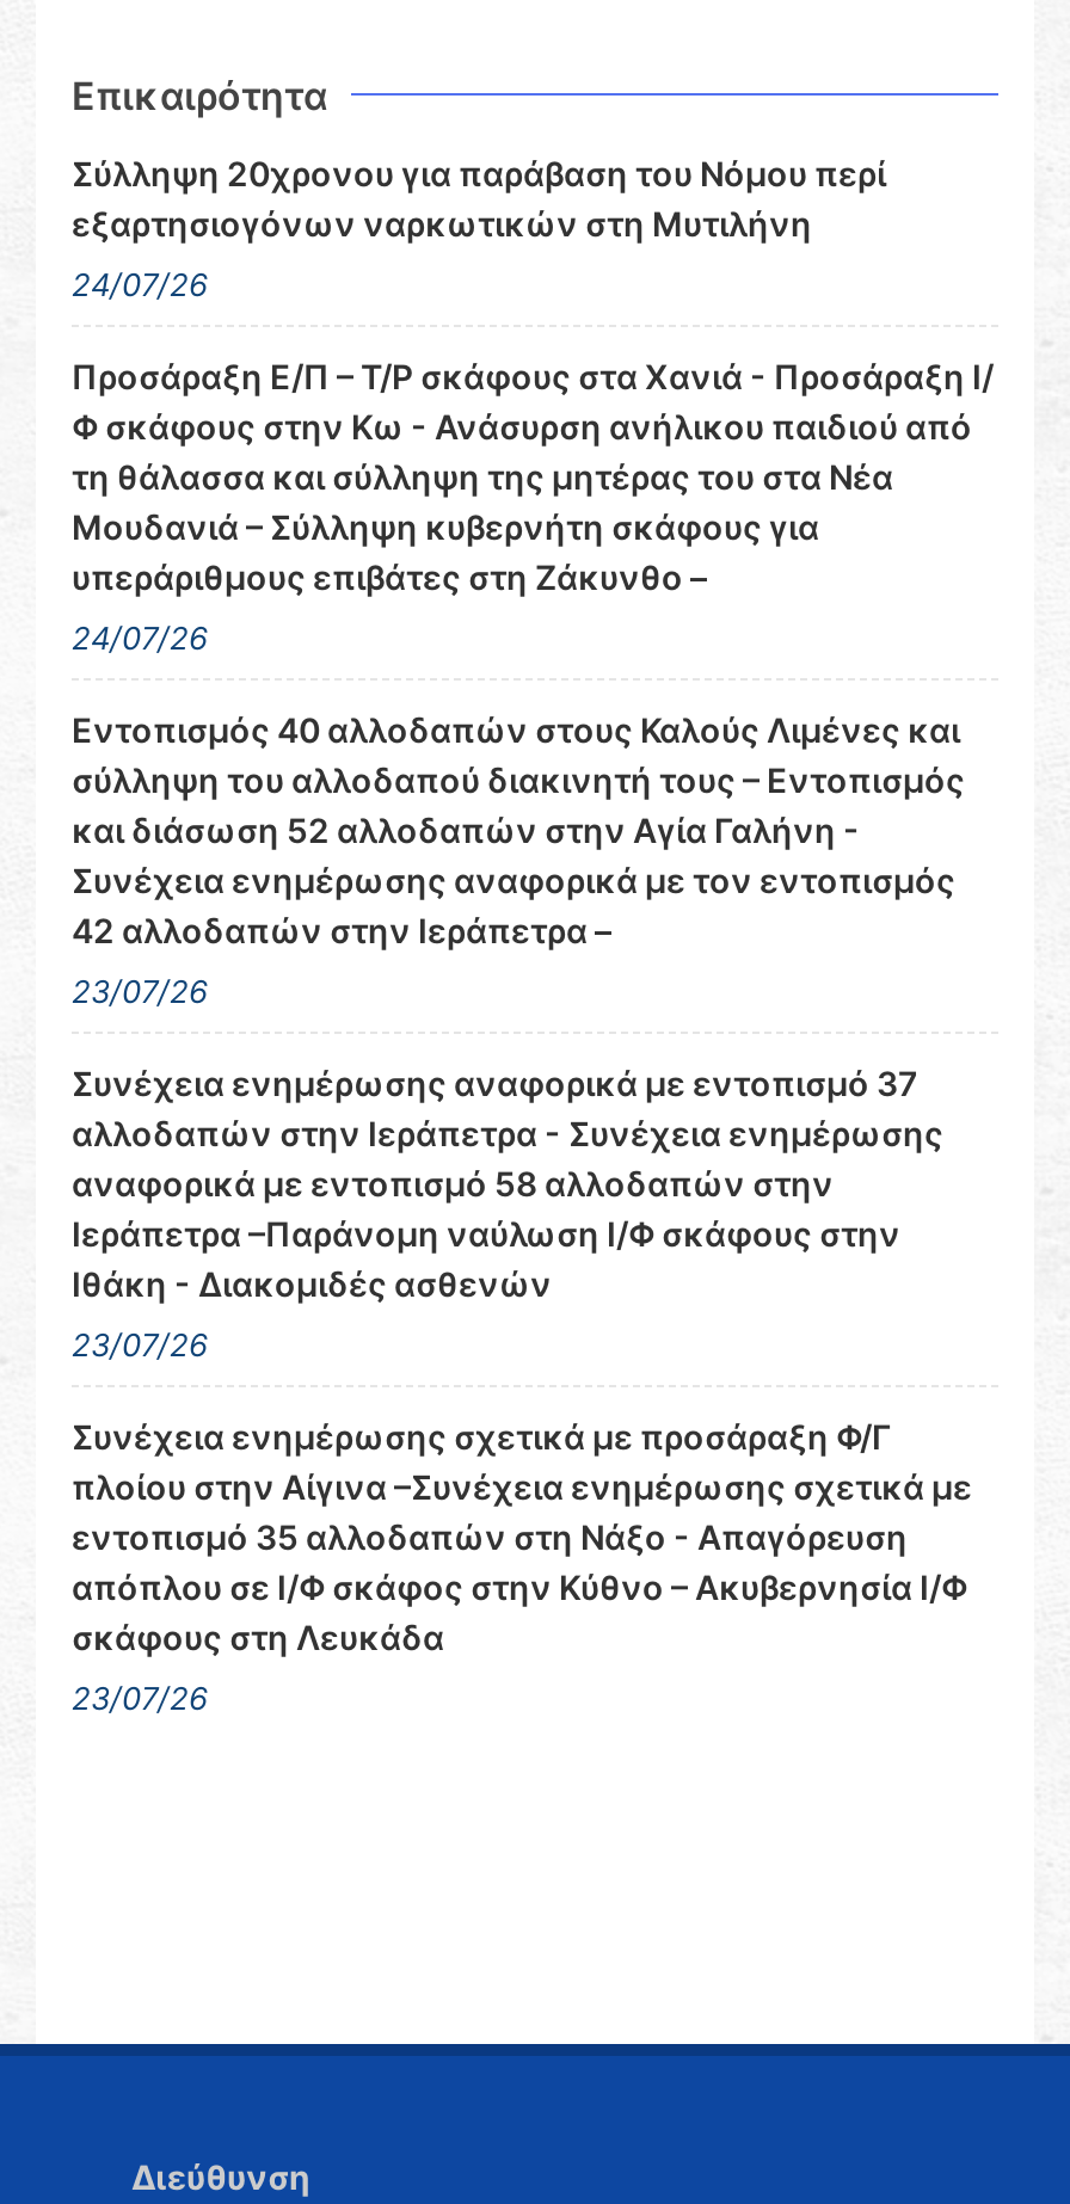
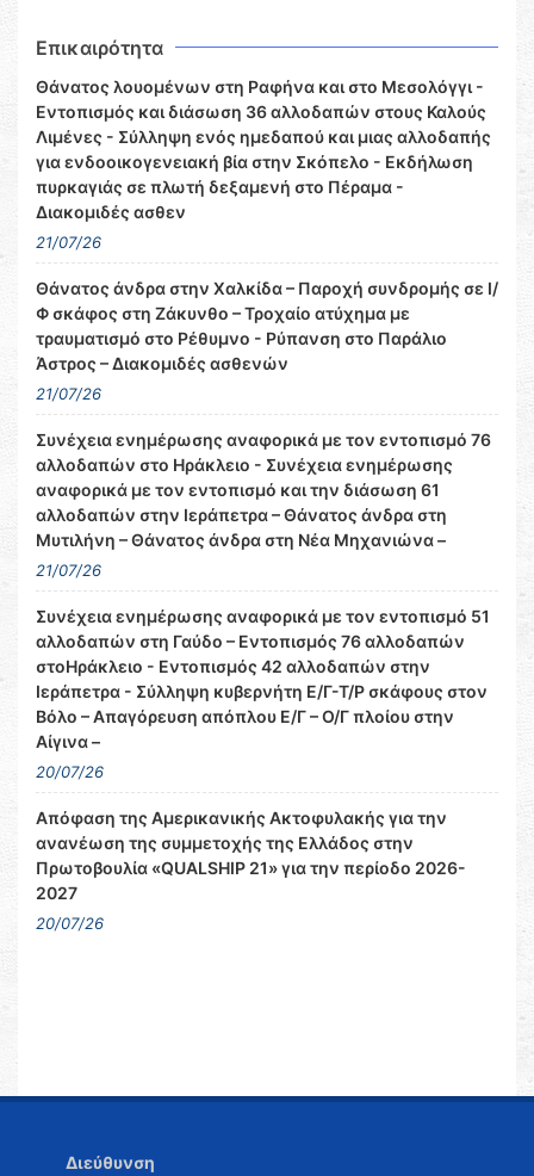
- Σύλληψη 20χρονου για παράβαση του Νόμου περί
- εξαρτησιογόνων ναρκωτικών στη Μυτιλήνη
+ Θάνατος λουομένων στη Ραφήνα και στο Μεσολόγγι -
+ Εντοπισμός και διάσωση 36 αλλοδαπών στους Καλούς
+ Λιμένες - Σύλληψη ενός ημεδαπού και μιας αλλοδαπής
+ για ενδοοικογενειακή βία στην Σκόπελο - Εκδήλωση
+ πυρκαγιάς σε πλωτή δεξαμενή στο Πέραμα -
+ Διακομιδές ασθεν

- 24/07/26
+ 21/07/26

- Προσάραξη Ε/Π – Τ/Ρ σκάφους στα Χανιά - Προσάραξη Ι/
- Φ σκάφους στην Κω - Ανάσυρση ανήλικου παιδιού από
- τη θάλασσα και σύλληψη της μητέρας του στα Νέα
- Μουδανιά – Σύλληψη κυβερνήτη σκάφους για
- υπεράριθμους επιβάτες στη Ζάκυνθο –
+ Θάνατος άνδρα στην Χαλκίδα – Παροχή συνδρομής σε Ι/
+ Φ σκάφος στη Ζάκυνθο – Τροχαίο ατύχημα με
+ τραυματισμό στο Ρέθυμνο - Ρύπανση στο Παράλιο
+ Άστρος – Διακομιδές ασθενών

- 24/07/26
+ 21/07/26

- Εντοπισμός 40 αλλοδαπών στους Καλούς Λιμένες και
- σύλληψη του αλλοδαπού διακινητή τους – Εντοπισμός
- και διάσωση 52 αλλοδαπών στην Αγία Γαλήνη -
- Συνέχεια ενημέρωσης αναφορικά με τον εντοπισμός
- 42 αλλοδαπών στην Ιεράπετρα –
+ Συνέχεια ενημέρωσης αναφορικά με τον εντοπισμό 76
+ αλλοδαπών στo Ηράκλειο - Συνέχεια ενημέρωσης
+ αναφορικά με τον εντοπισμό και την διάσωση 61
+ αλλοδαπών στην Ιεράπετρα – Θάνατος άνδρα στη
+ Μυτιλήνη – Θάνατος άνδρα στη Νέα Μηχανιώνα –

- 23/07/26
+ 21/07/26

- Συνέχεια ενημέρωσης αναφορικά με εντοπισμό 37
- αλλοδαπών στην Ιεράπετρα - Συνέχεια ενημέρωσης
- αναφορικά με εντοπισμό 58 αλλοδαπών στην
- Ιεράπετρα –Παράνομη ναύλωση Ι/Φ σκάφους στην
- Ιθάκη - Διακομιδές ασθενών
+ Συνέχεια ενημέρωσης αναφορικά με τον εντοπισμό 51
+ αλλοδαπών στη Γαύδο – Εντοπισμός 76 αλλοδαπών
+ στoΗράκλειο - Εντοπισμός 42 αλλοδαπών στην
+ Ιεράπετρα - Σύλληψη κυβερνήτη Ε/Γ-Τ/Ρ σκάφους στον
+ Βόλο – Απαγόρευση απόπλου Ε/Γ – Ο/Γ πλοίου στην
+ Αίγινα –

- 23/07/26
+ 20/07/26

- Συνέχεια ενημέρωσης σχετικά με προσάραξη Φ/Γ
- πλοίου στην Αίγινα –Συνέχεια ενημέρωσης σχετικά με
- εντοπισμό 35 αλλοδαπών στη Νάξο - Απαγόρευση
- απόπλου σε Ι/Φ σκάφος στην Κύθνο – Ακυβερνησία Ι/Φ
- σκάφους στη Λευκάδα
+ Απόφαση της Αμερικανικής Ακτοφυλακής για την
+ ανανέωση της συμμετοχής της Ελλάδος στην
+ Πρωτοβουλία «QUALSHIP 21» για την περίοδο 2026-
+ 2027

- 23/07/26
+ 20/07/26
